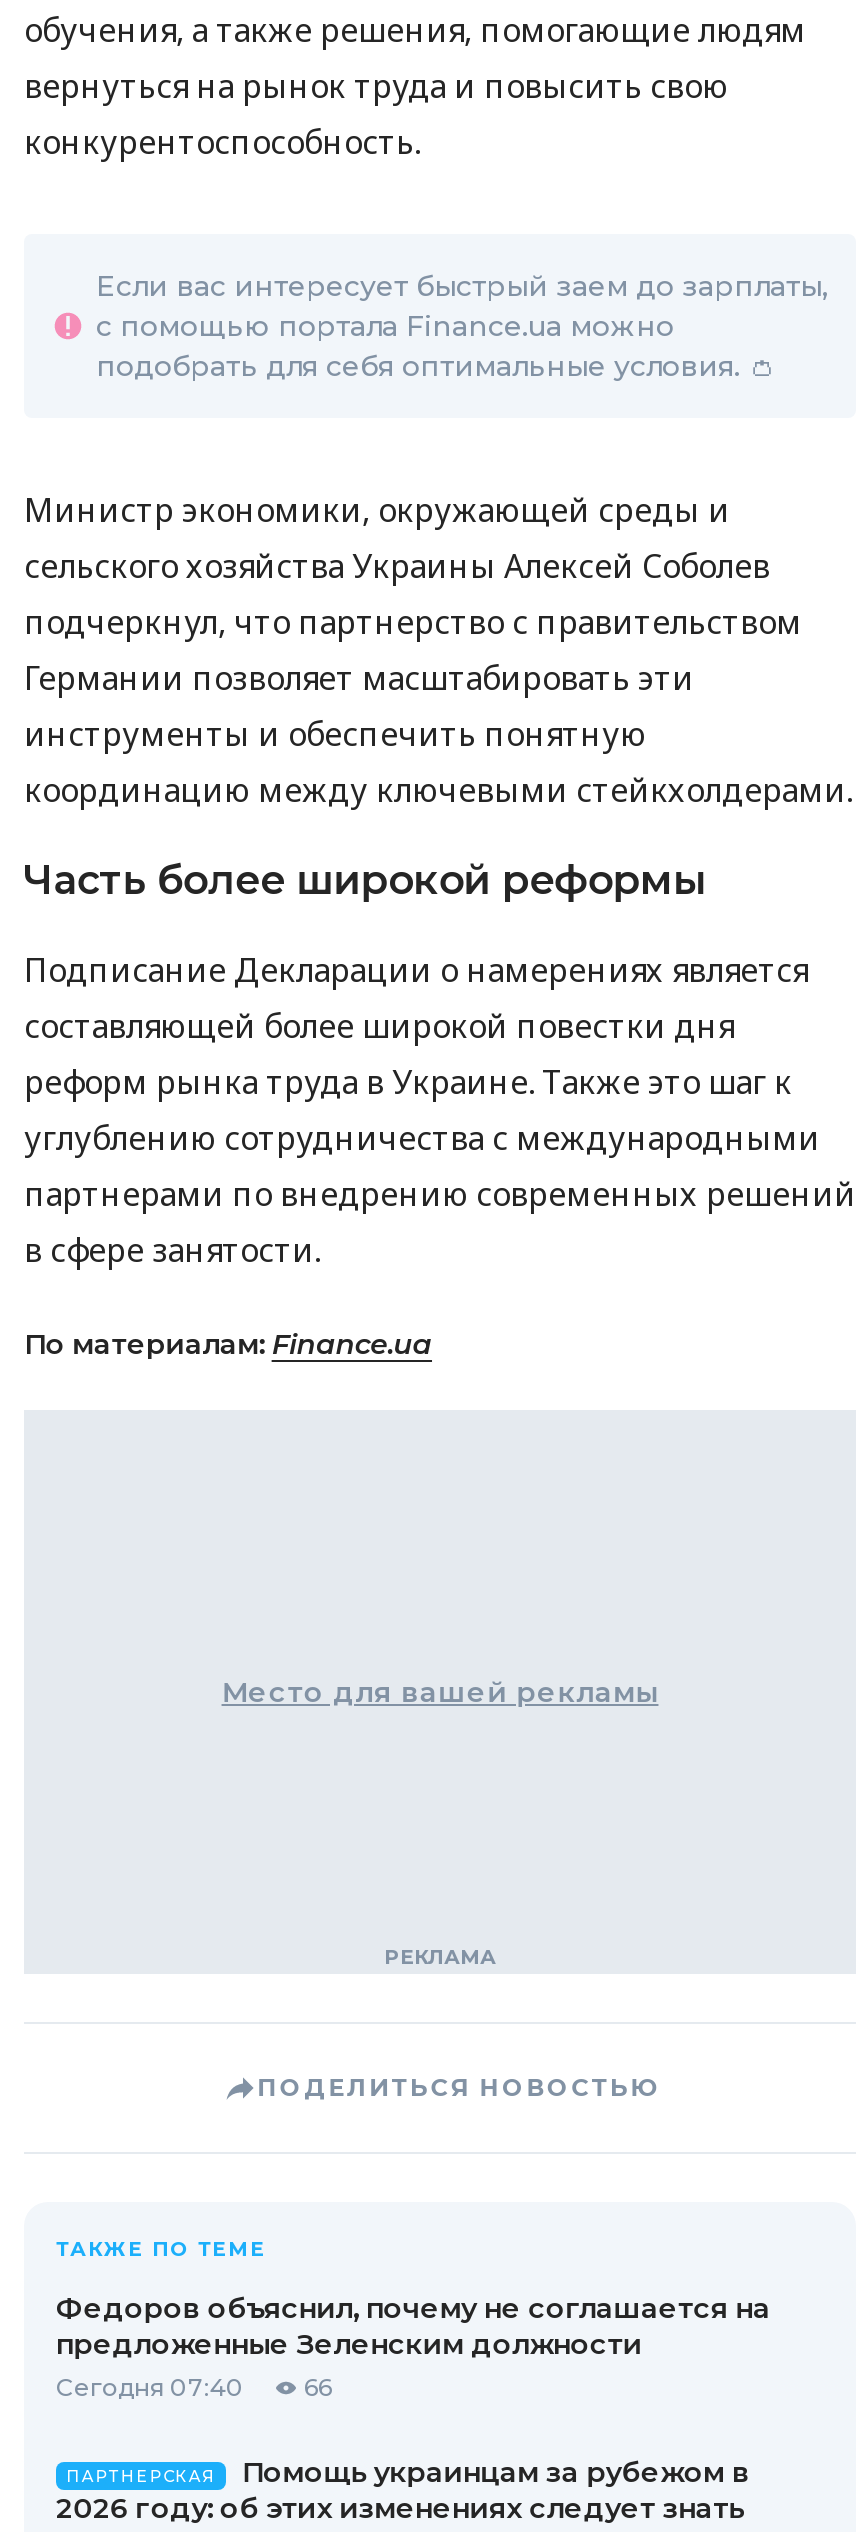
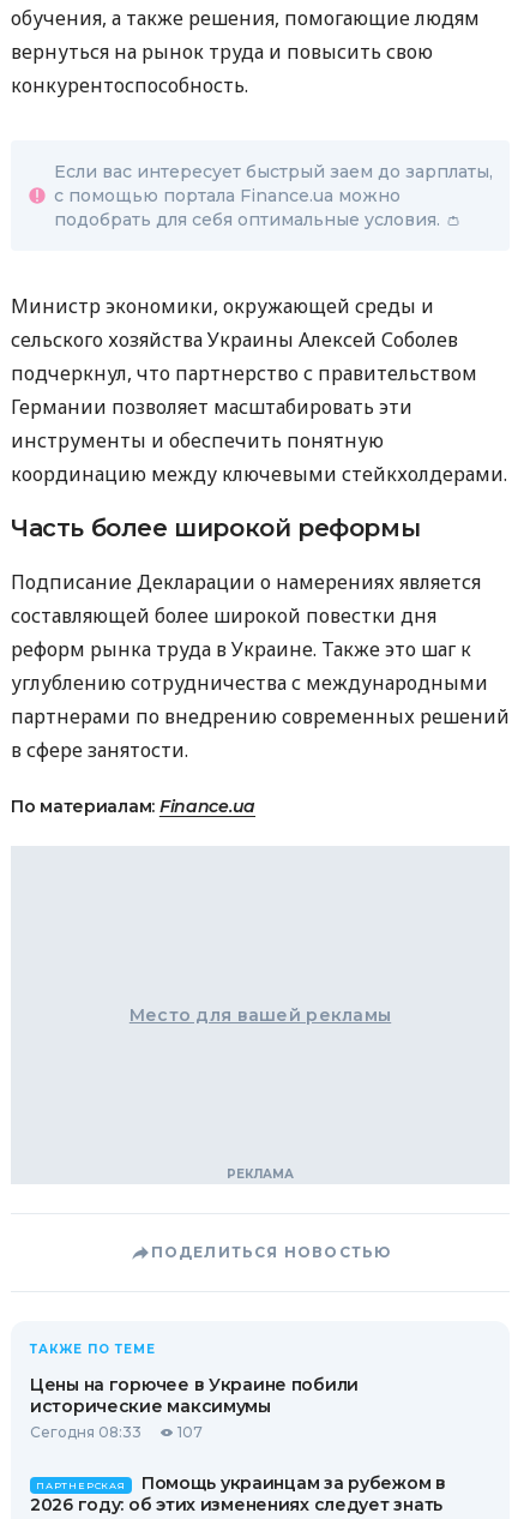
- Федоров объяснил, почему не соглашается на
- предложенные Зеленским должности
- Сегодня 07:40
- 66
+ Цены на горючее в Украине побили
+ исторические максимумы
+ Сегодня 08:33
+ 107
